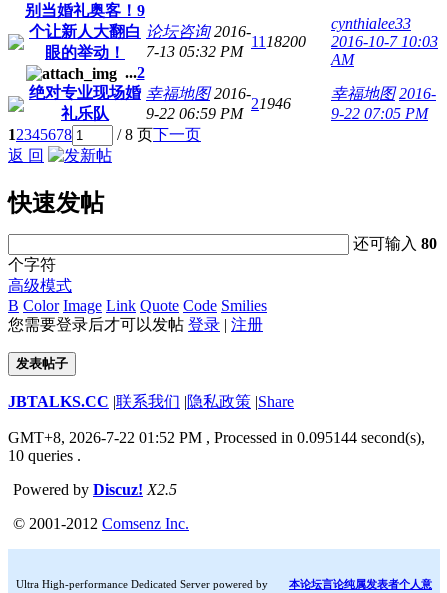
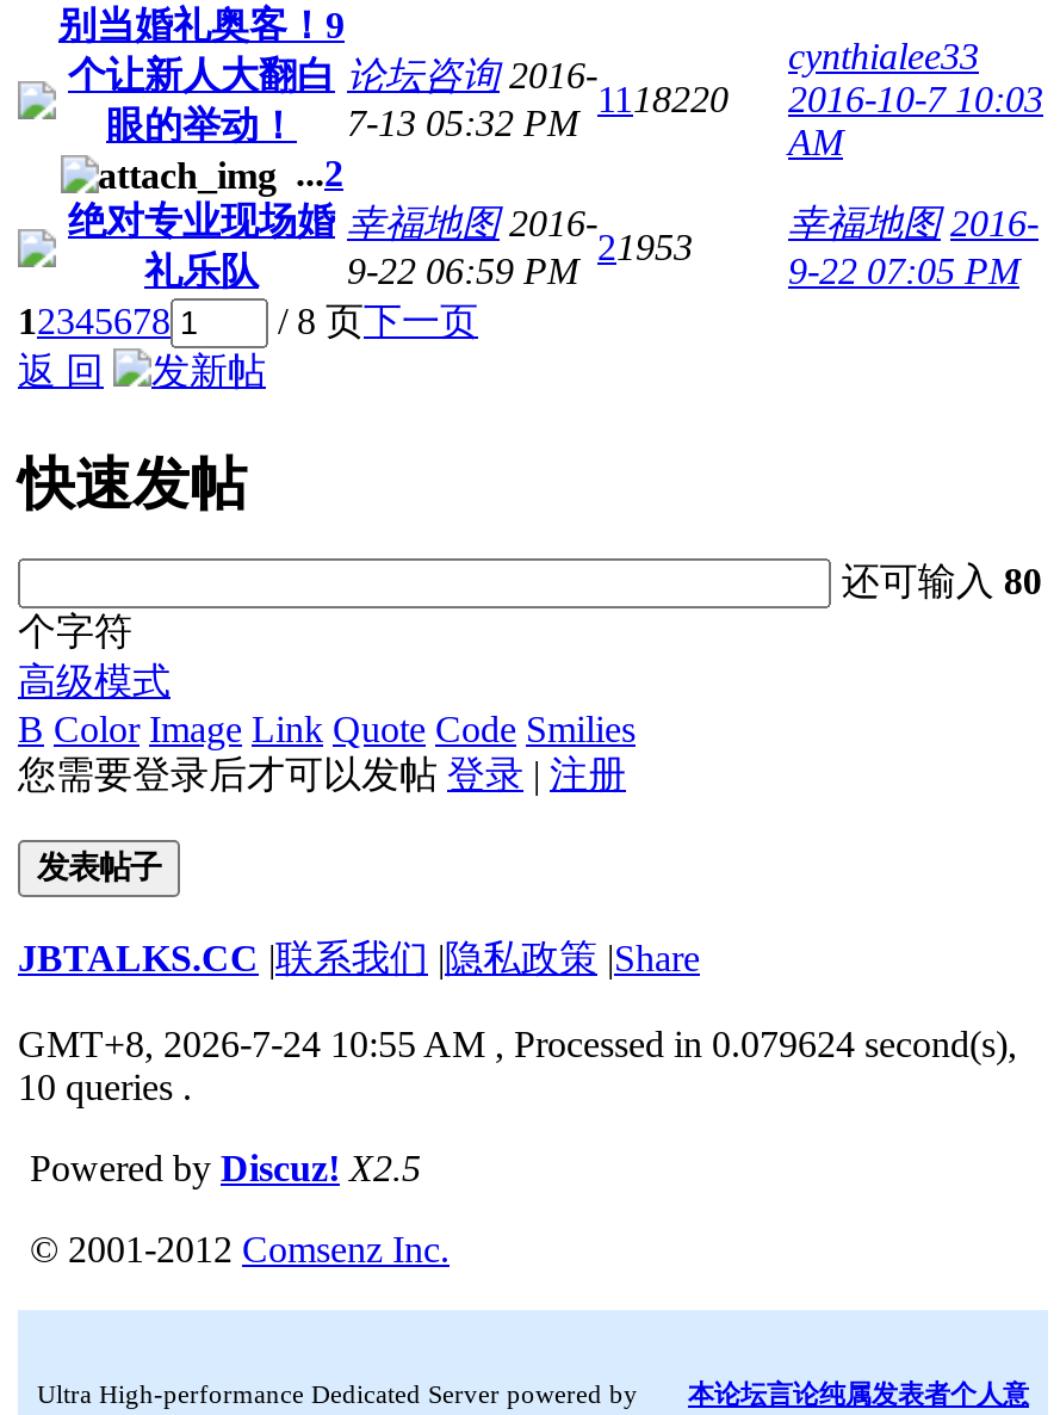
- 11 18200 2016-10-7 10:03
+ 11 18220 2016-10-7 10:03

- 2 1946
+ 2 1953

- GMT+8, 2026-7-22 01:52 PM, Processed in 0.095144 second(s),
+ GMT+8, 2026-7-24 10:55 AM, Processed in 0.079624 second(s),
